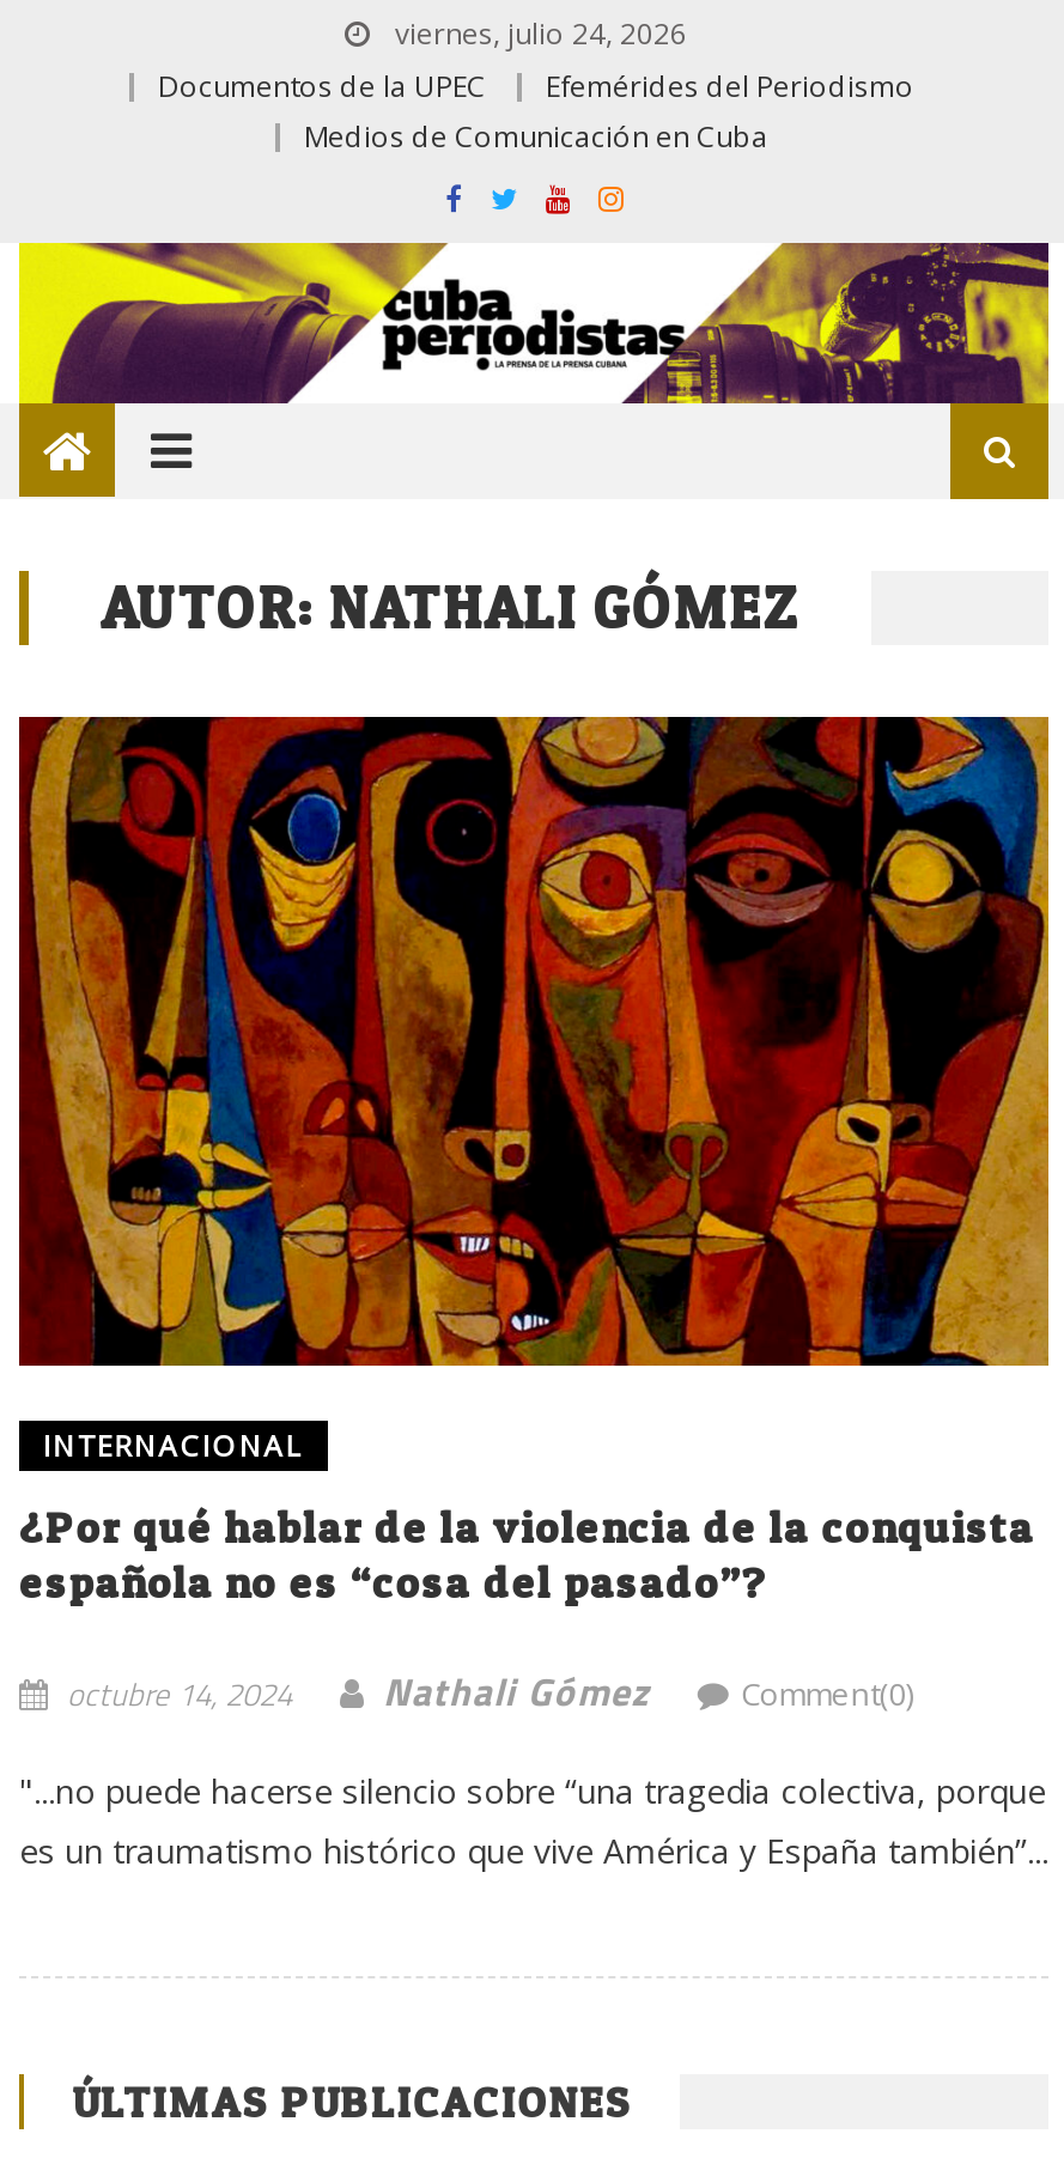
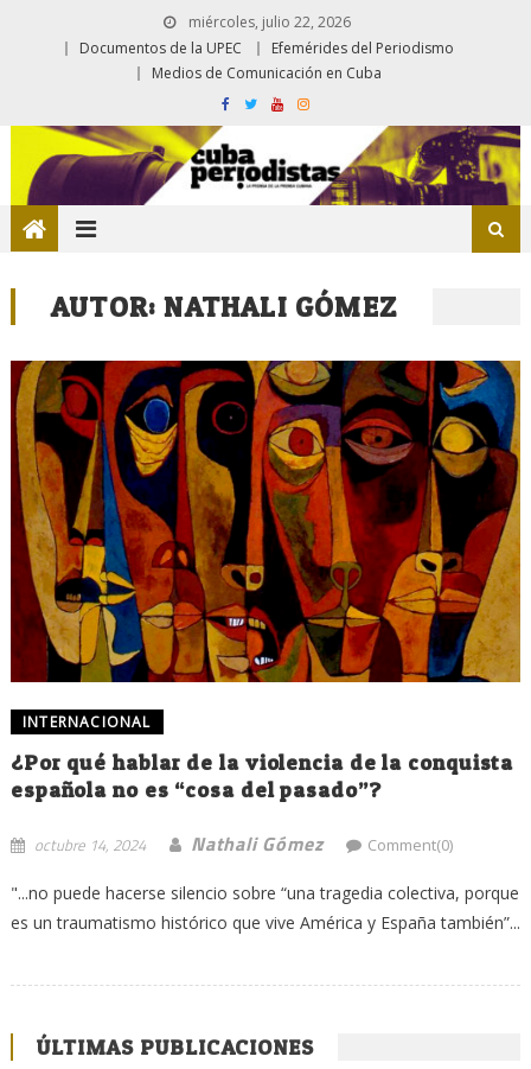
- viernes, julio 24, 2026
+ miércoles, julio 22, 2026
